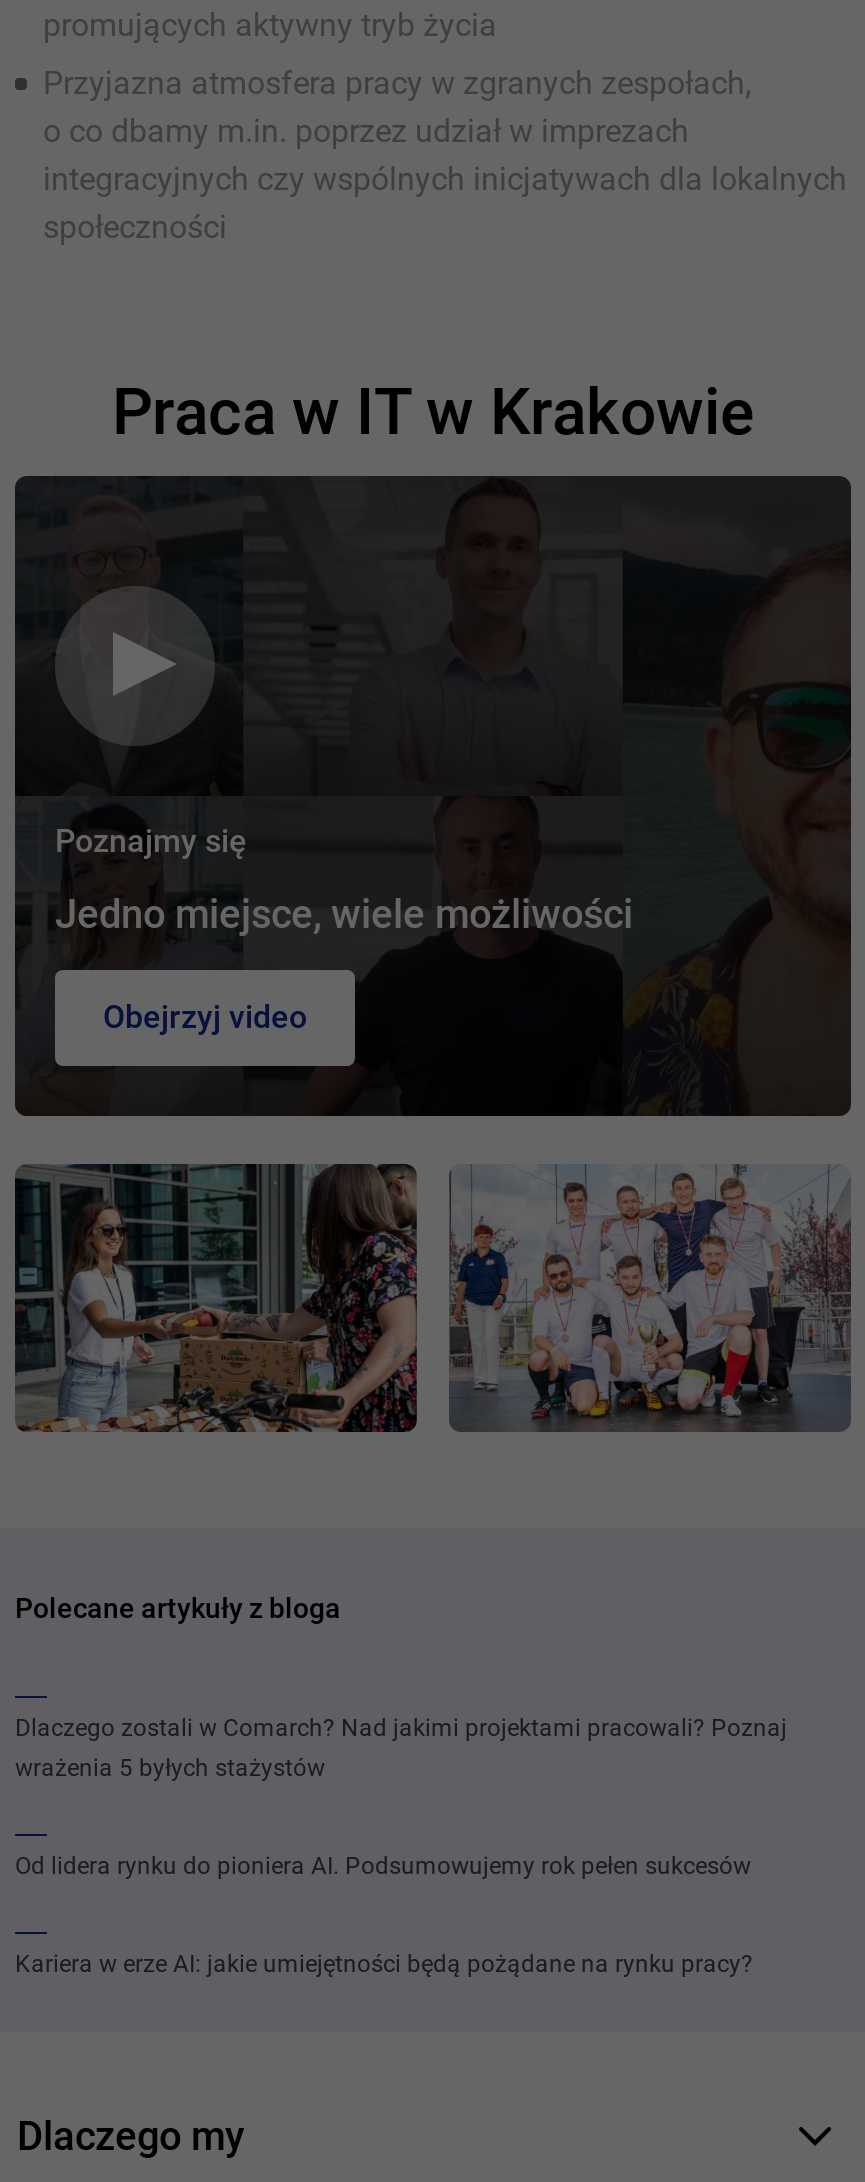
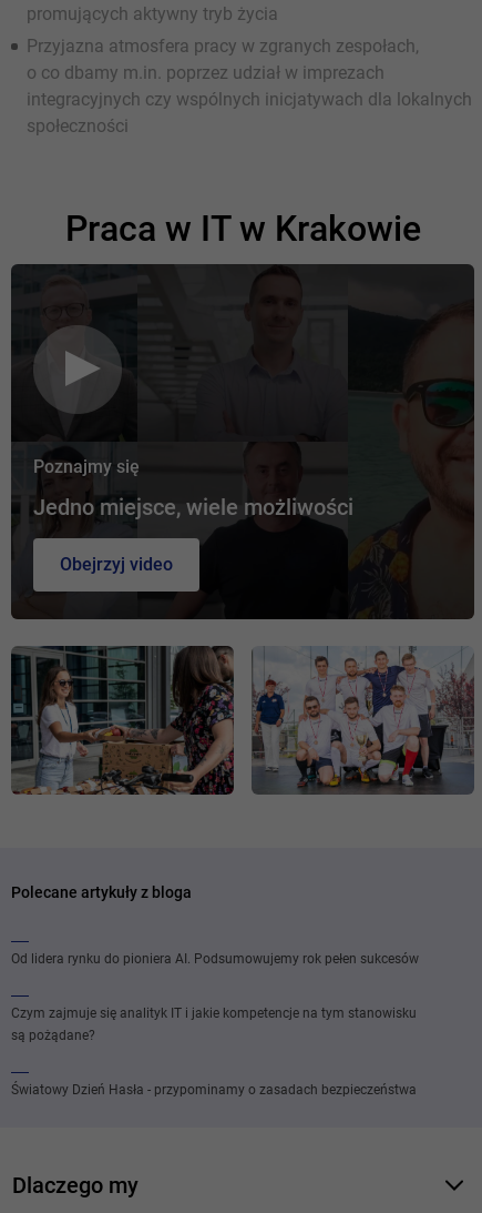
- Dlaczego zostali w Comarch? Nad jakimi projektami pracowali? Poznaj
- wrażenia 5 byłych stażystów

moved up: Od lidera rynku do pioniera AI. Podsumowujemy rok pełen sukcesów

- Kariera w erze AI: jakie umiejętności będą pożądane na rynku pracy?
+ Czym zajmuje się analityk IT i jakie kompetencje na tym stanowisku
+ są pożądane?
+ Światowy Dzień Hasła - przypominamy o zasadach bezpieczeństwa
